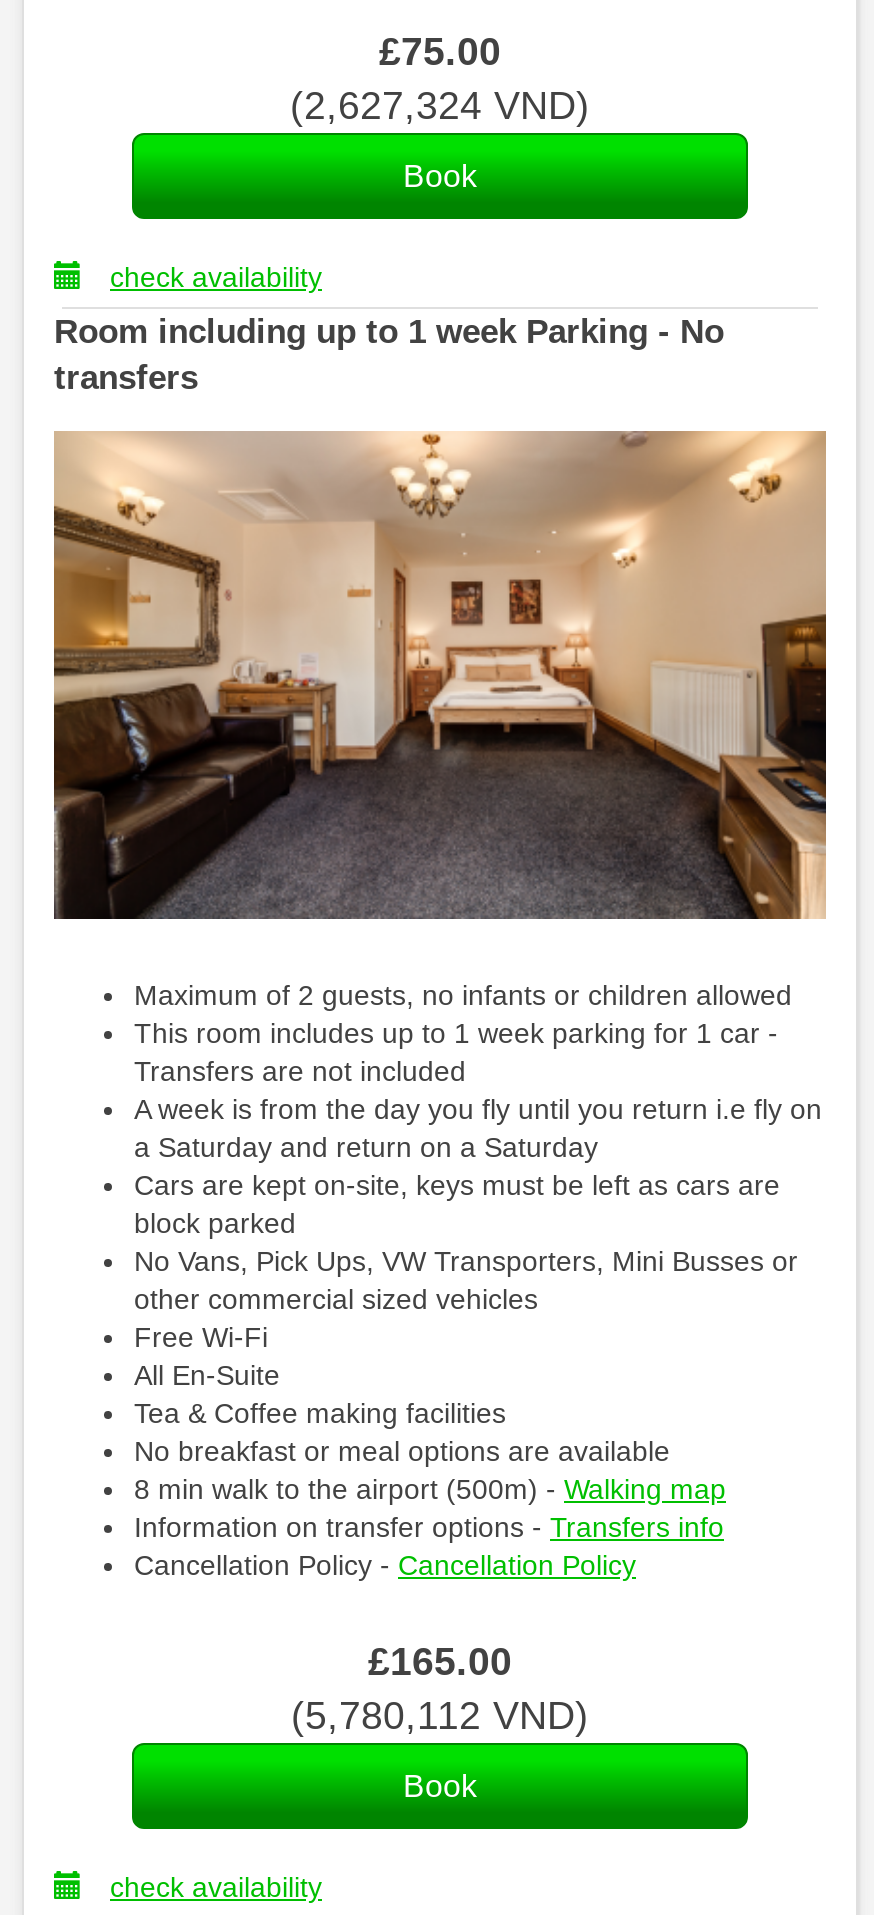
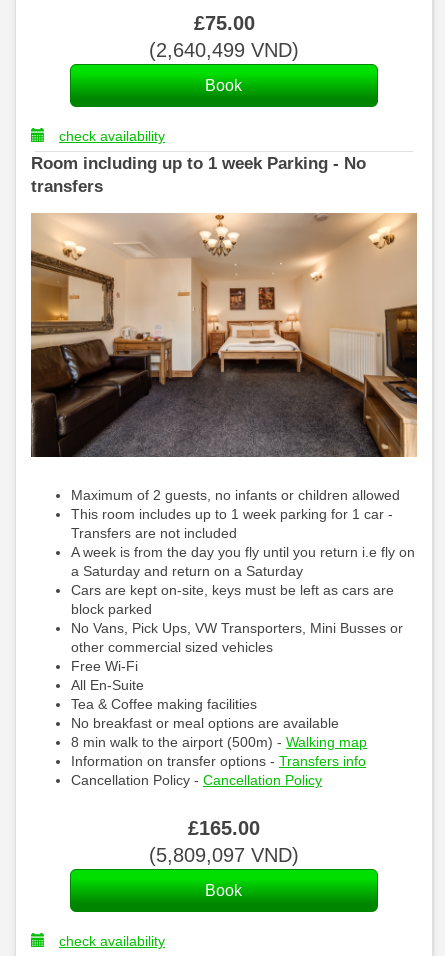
- (2,627,324 VND)
+ (2,640,499 VND)

- (5,780,112 VND)
+ (5,809,097 VND)
